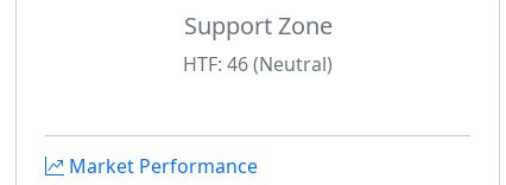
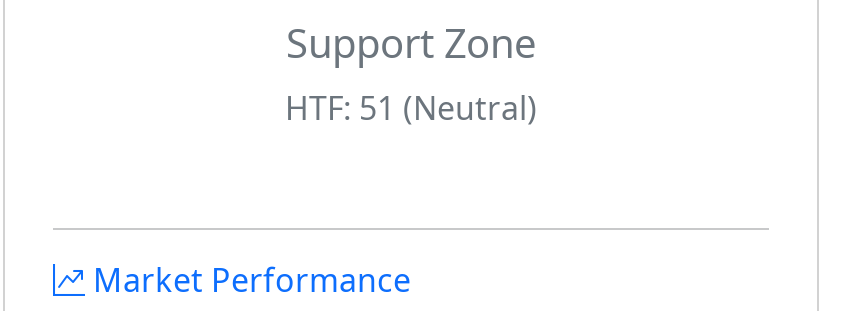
- HTF: 46 (Neutral)
+ HTF: 51 (Neutral)
